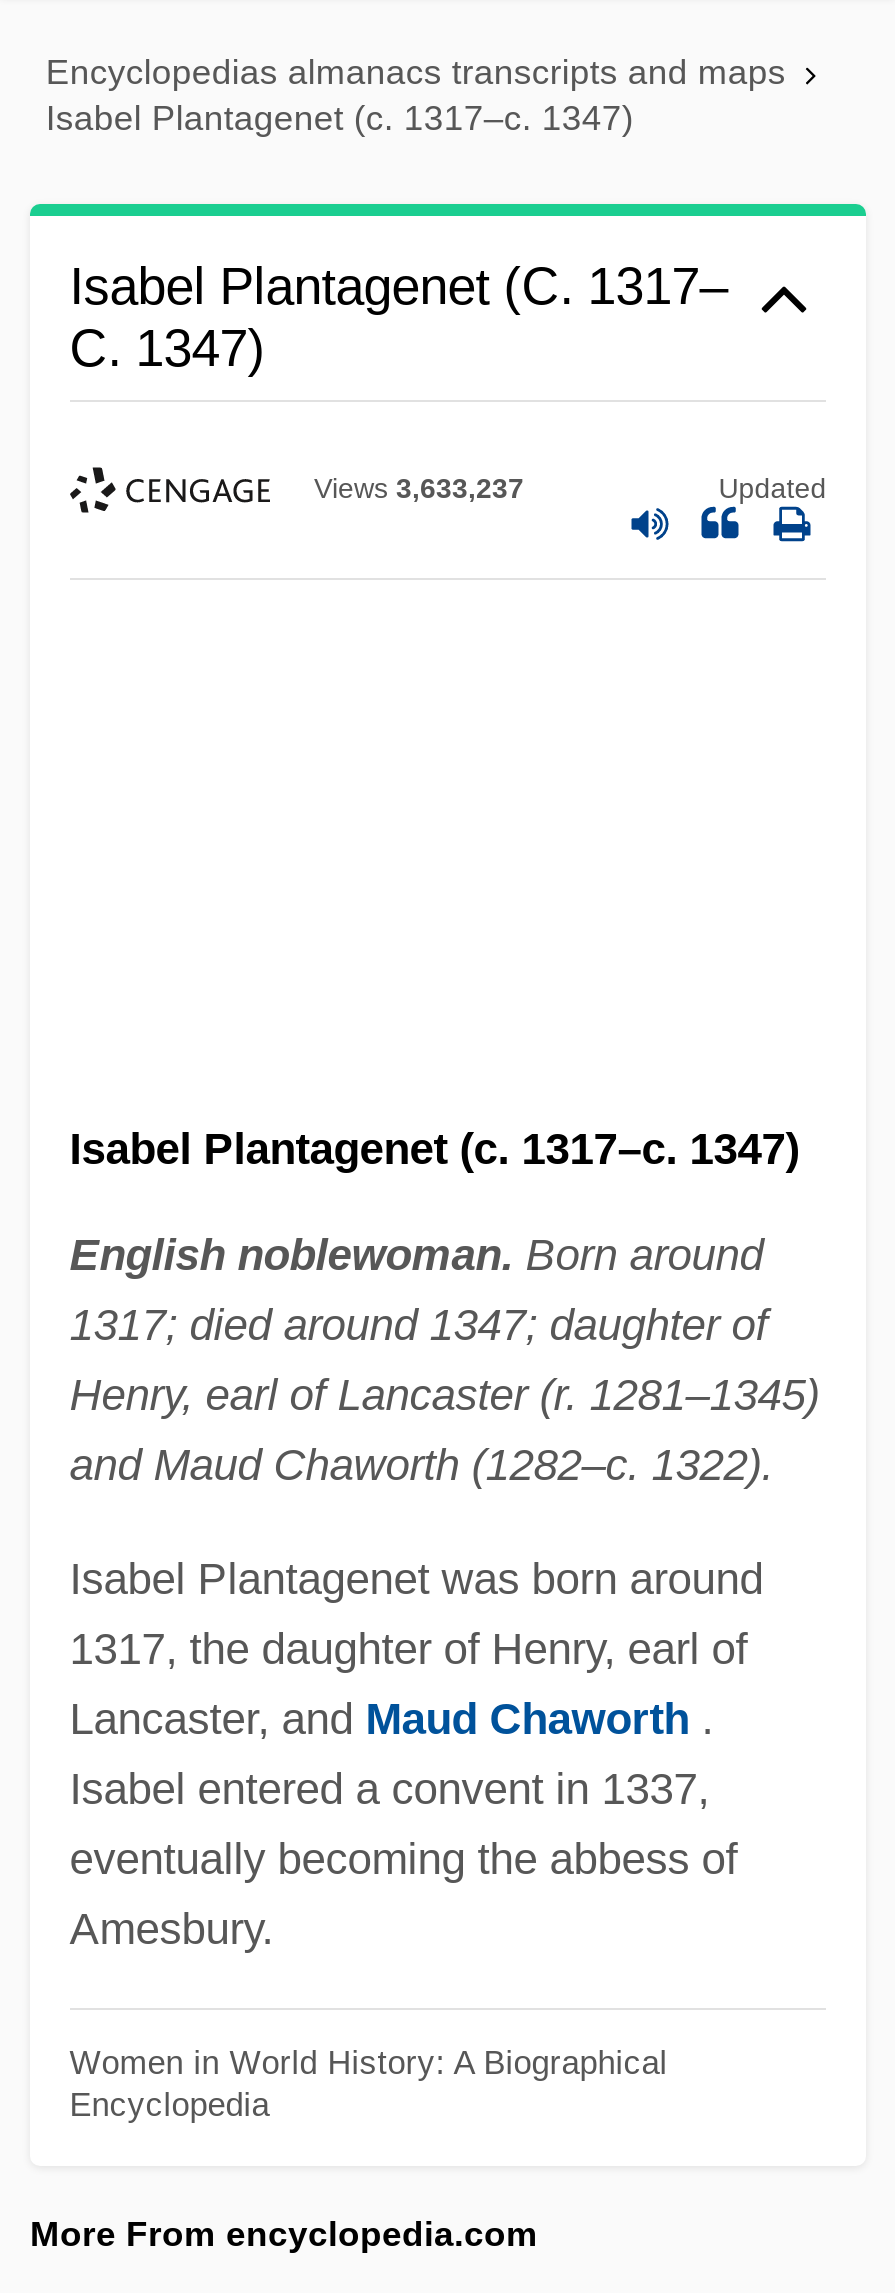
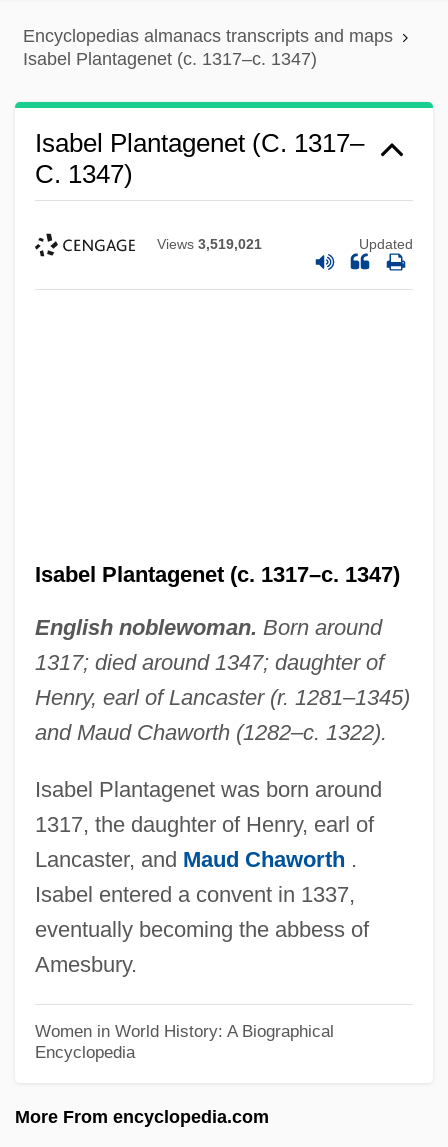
- Views 3,633,237
+ Views 3,519,021
